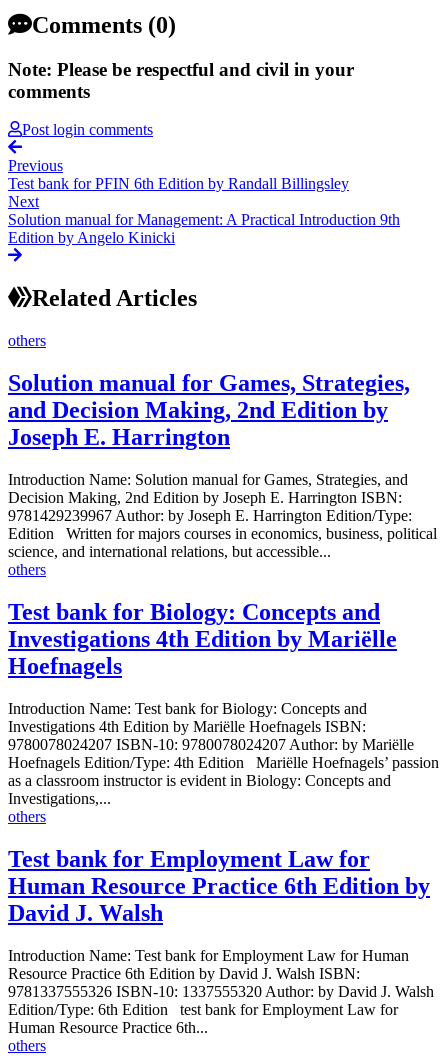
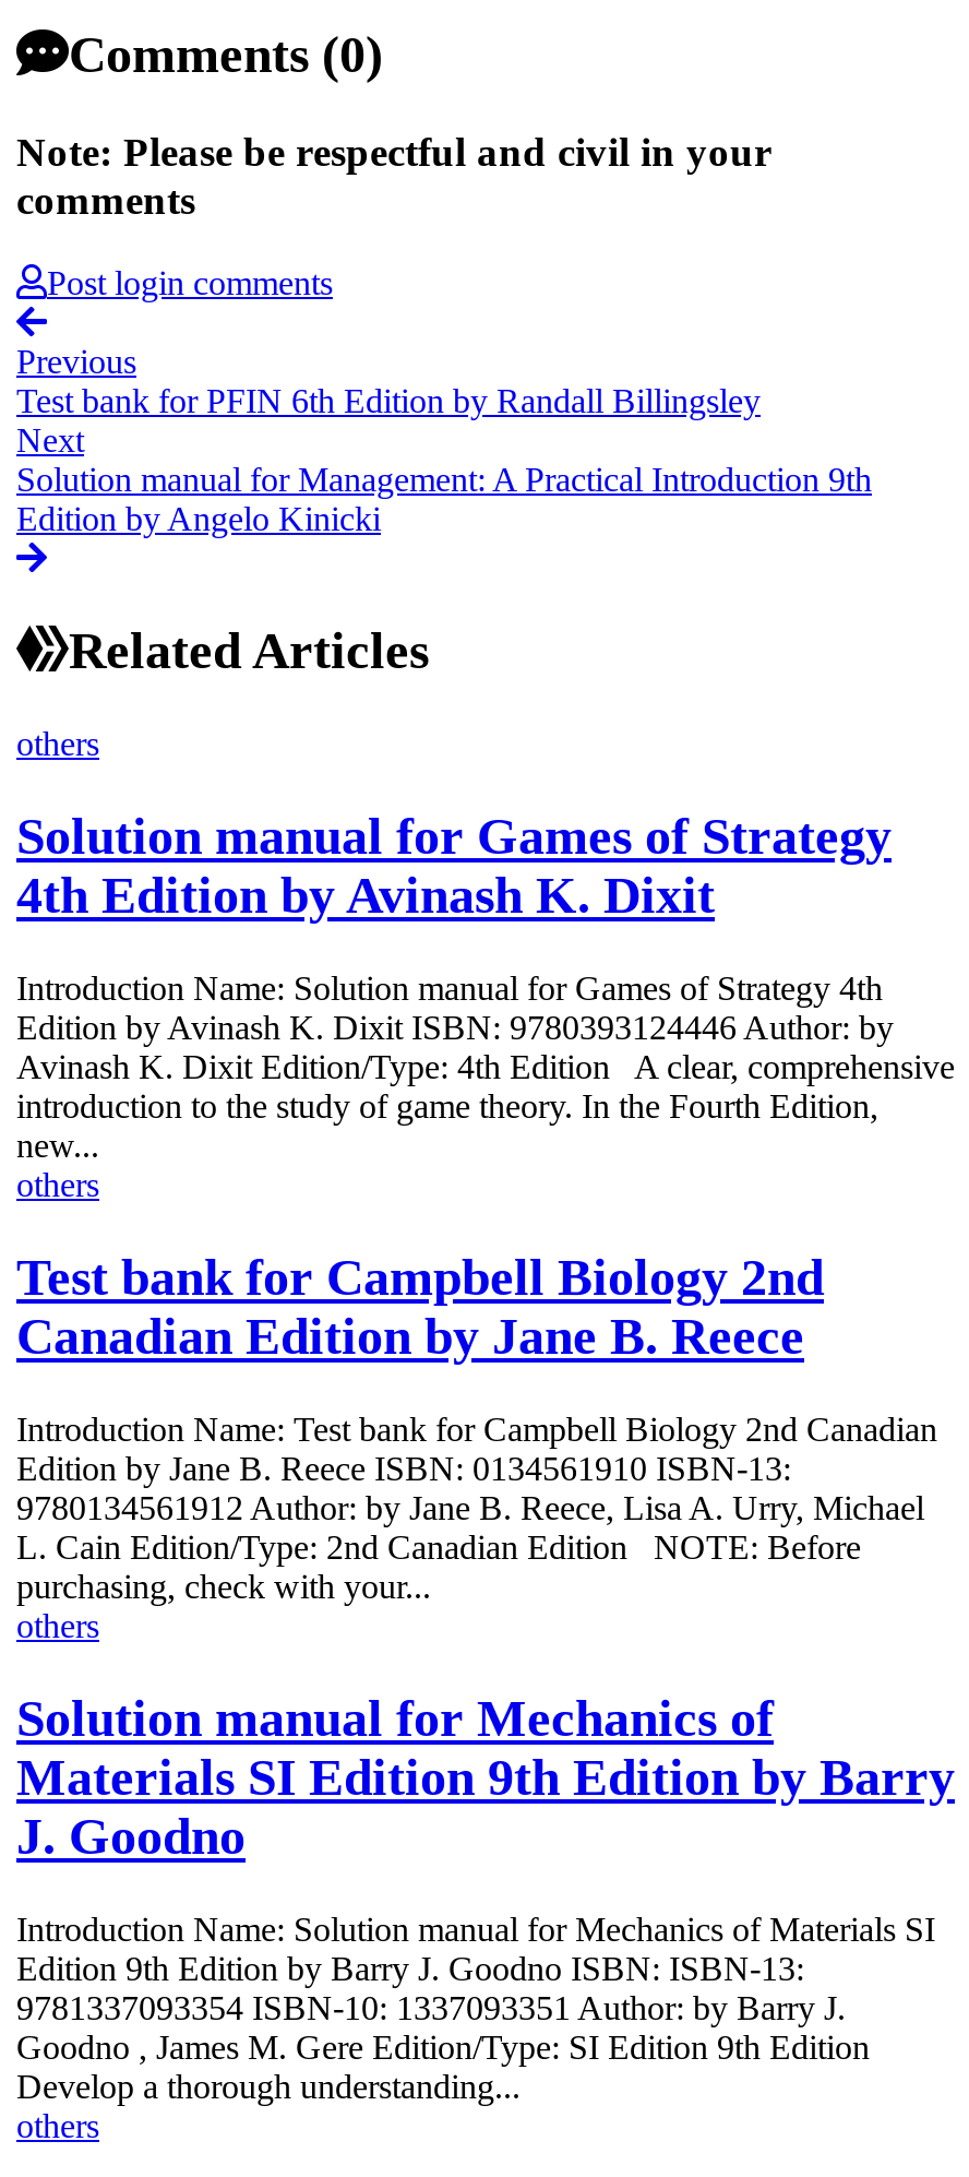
- Solution manual for Games, Strategies,
- and Decision Making, 2nd Edition by
- Joseph E. Harrington
+ Solution manual for Games of Strategy
+ 4th Edition by Avinash K. Dixit

- Introduction Name: Solution manual for Games, Strategies, and
- Decision Making, 2nd Edition by Joseph E. Harrington ISBN:
- 9781429239967 Author: by Joseph E. Harrington Edition/Type:
- Edition Written for majors courses in economics, business, political
- science, and international relations, but accessible...
+ Introduction Name: Solution manual for Games of Strategy 4th
+ Edition by Avinash K. Dixit ISBN: 9780393124446 Author: by
+ Avinash K. Dixit Edition/Type: 4th Edition A clear, comprehensive
+ introduction to the study of game theory. In the Fourth Edition,
+ new...

- Test bank for Biology: Concepts and
- Investigations 4th Edition by Mariëlle
- Hoefnagels
+ Test bank for Campbell Biology 2nd
+ Canadian Edition by Jane B. Reece

- Introduction Name: Test bank for Biology: Concepts and
- Investigations 4th Edition by Mariëlle Hoefnagels ISBN:
- 9780078024207 ISBN-10: 9780078024207 Author: by Mariëlle
- Hoefnagels Edition/Type: 4th Edition Mariëlle Hoefnagels’ passion
- as a classroom instructor is evident in Biology: Concepts and
- Investigations,...
+ Introduction Name: Test bank for Campbell Biology 2nd Canadian
+ Edition by Jane B. Reece ISBN: 0134561910 ISBN-13:
+ 9780134561912 Author: by Jane B. Reece, Lisa A. Urry, Michael
+ L. Cain Edition/Type: 2nd Canadian Edition NOTE: Before
+ purchasing, check with your...

- Test bank for Employment Law for
- Human Resource Practice 6th Edition by
- David J. Walsh
+ Solution manual for Mechanics of
+ Materials SI Edition 9th Edition by Barry
+ J. Goodno

- Introduction Name: Test bank for Employment Law for Human
- Resource Practice 6th Edition by David J. Walsh ISBN:
- 9781337555326 ISBN-10: 1337555320 Author: by David J. Walsh
- Edition/Type: 6th Edition test bank for Employment Law for
- Human Resource Practice 6th...
+ Introduction Name: Solution manual for Mechanics of Materials SI
+ Edition 9th Edition by Barry J. Goodno ISBN: ISBN-13:
+ 9781337093354 ISBN-10: 1337093351 Author: by Barry J.
+ Goodno , James M. Gere Edition/Type: SI Edition 9th Edition
+ Develop a thorough understanding...
